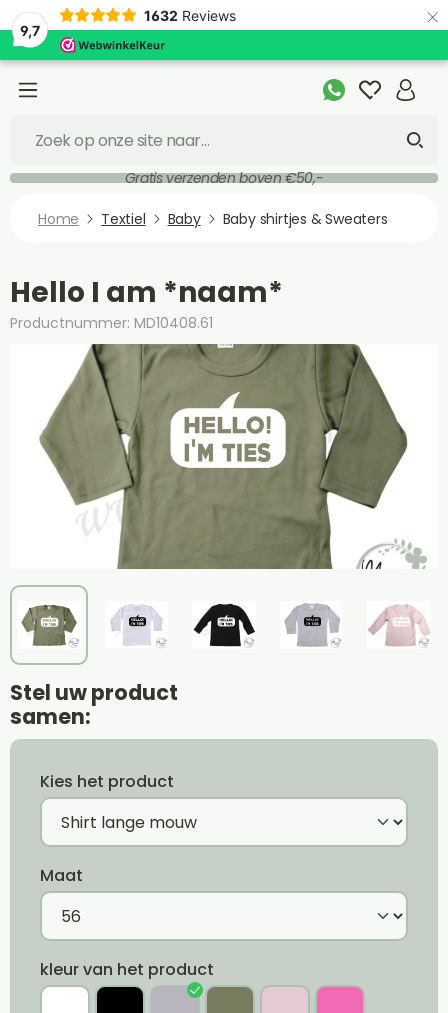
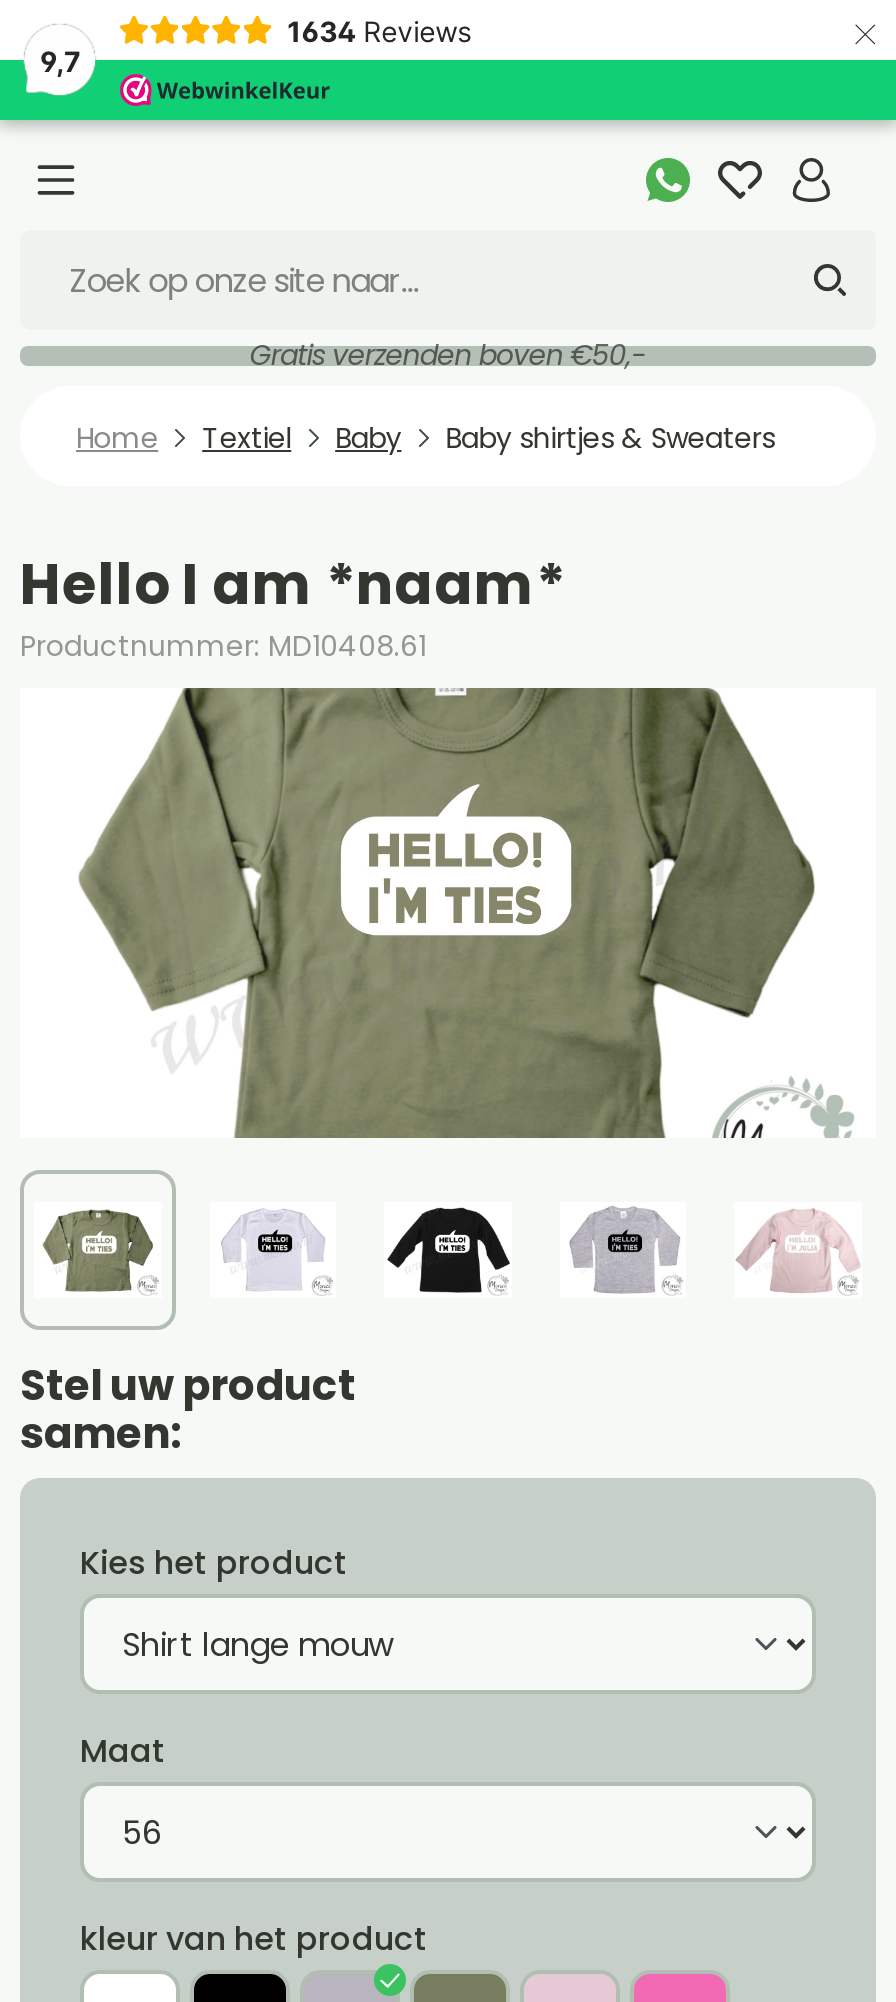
- 1632 Reviews
+ 1634 Reviews
